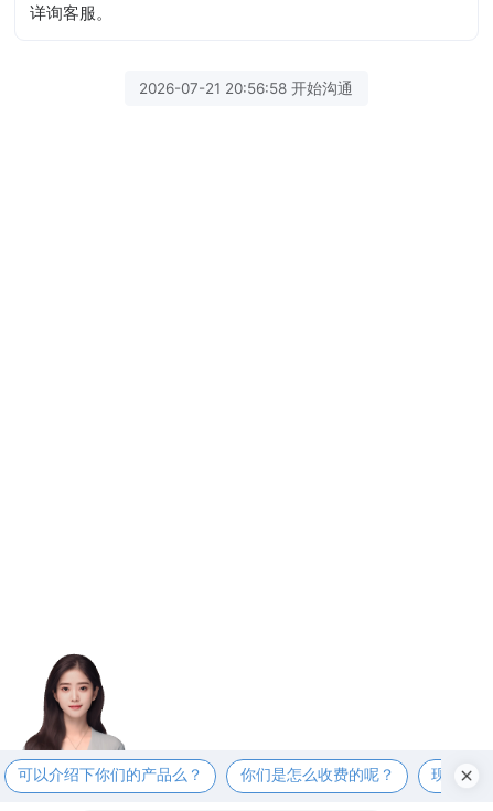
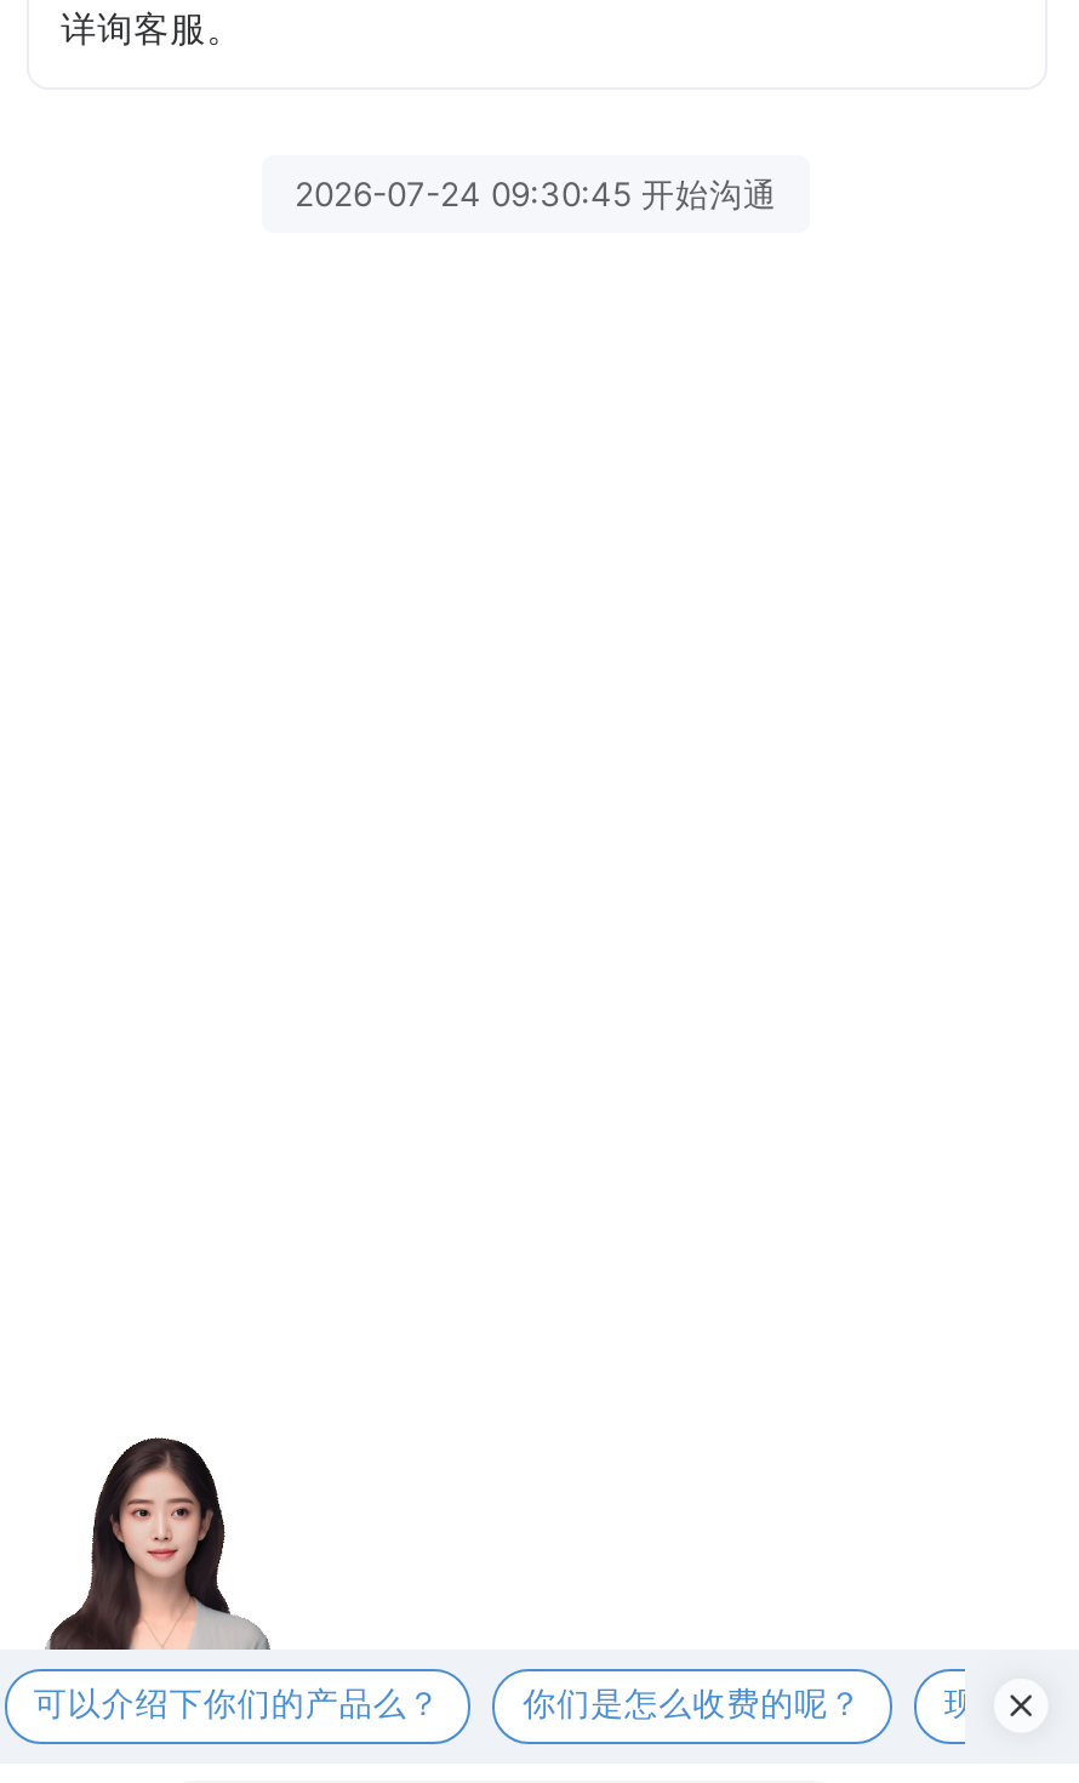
- 2026-07-21 20:56:58 开始沟通
+ 2026-07-24 09:30:45 开始沟通
